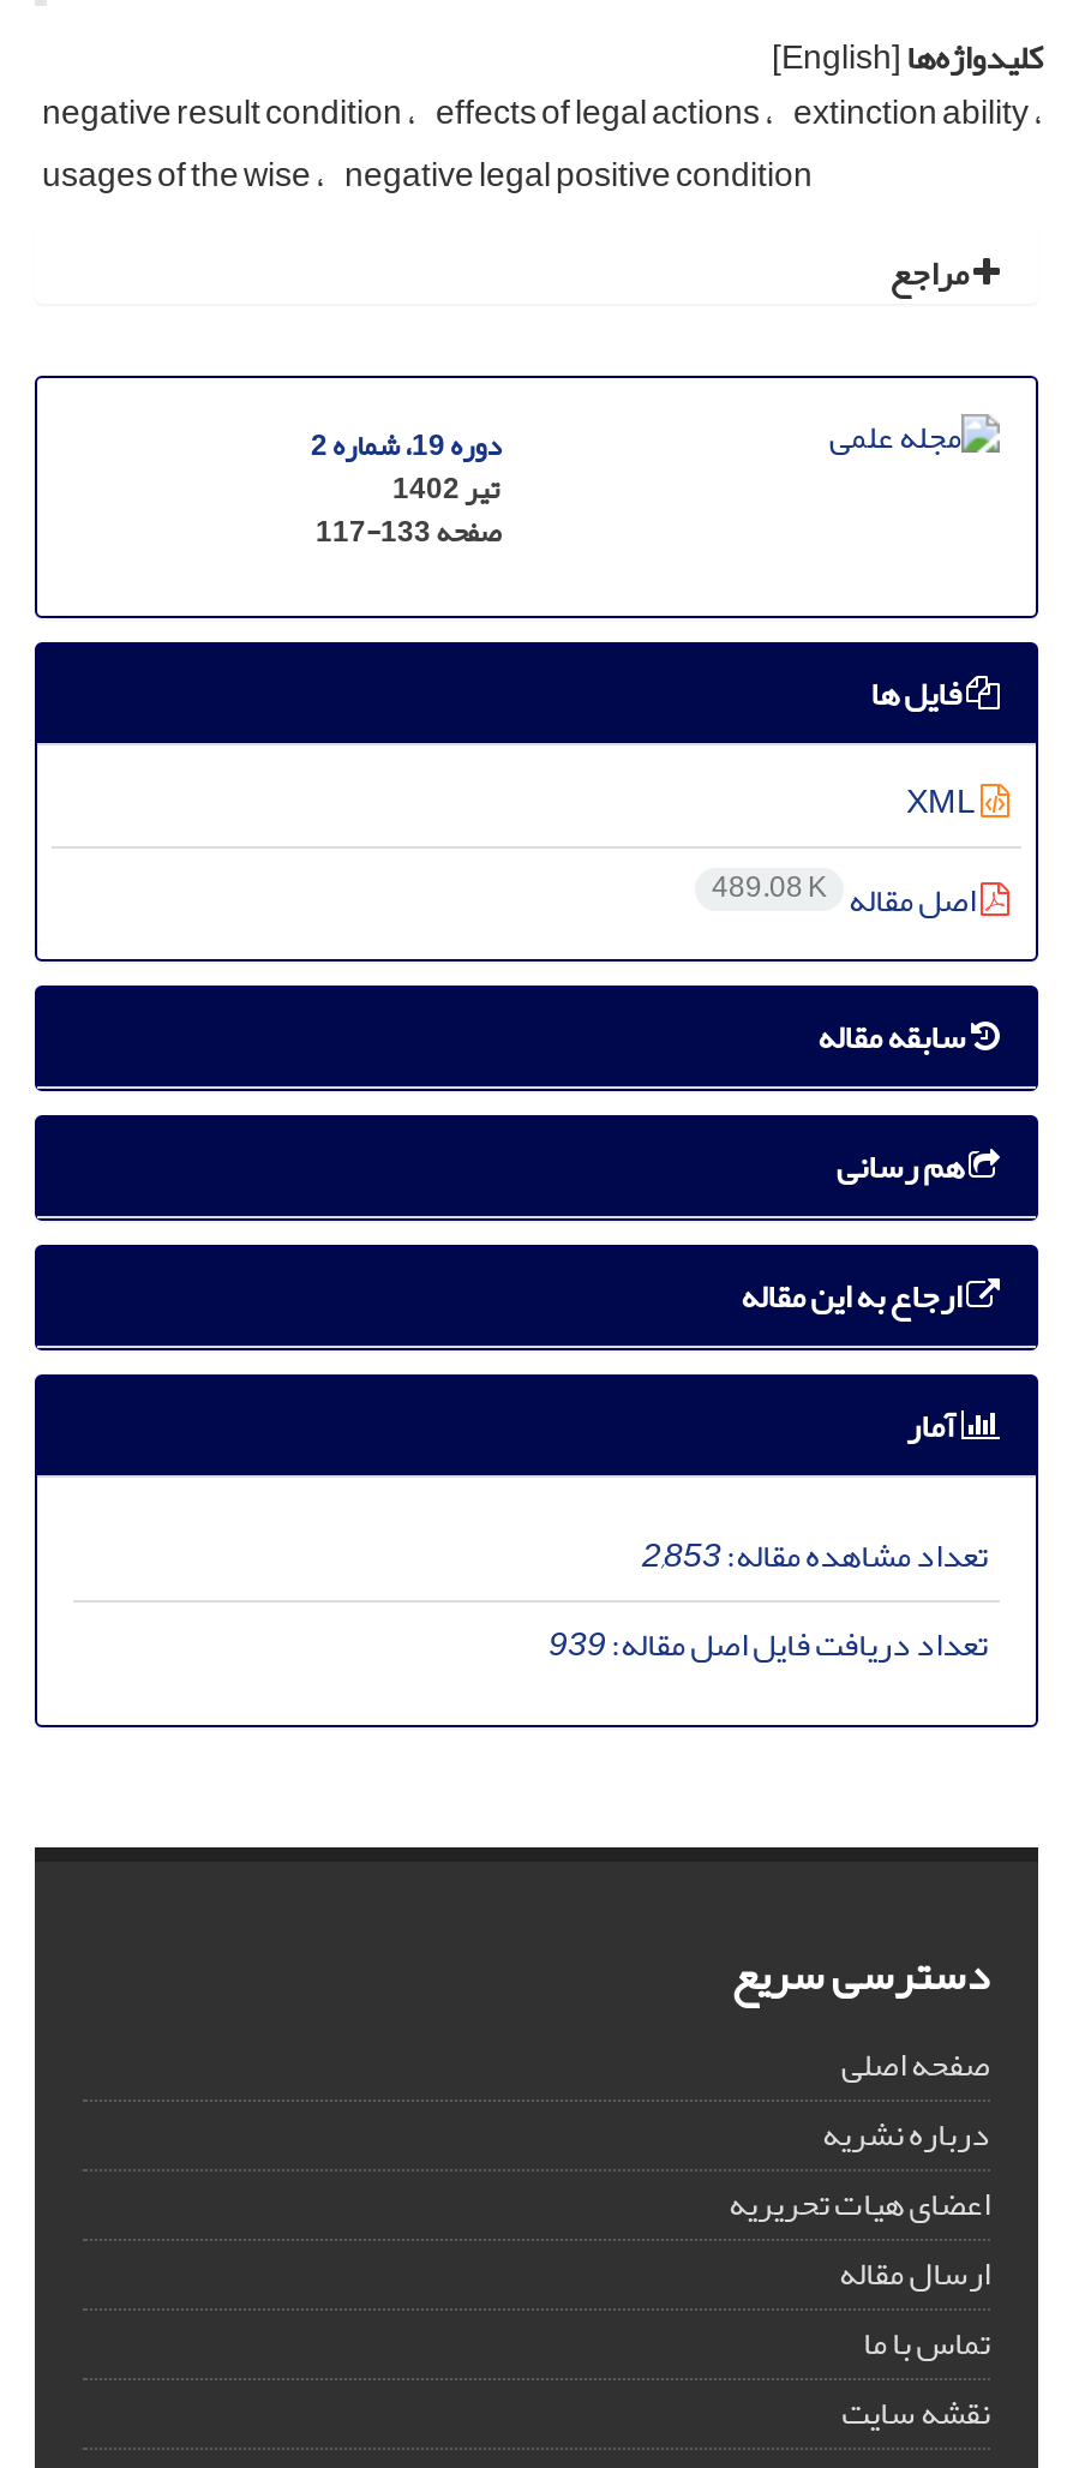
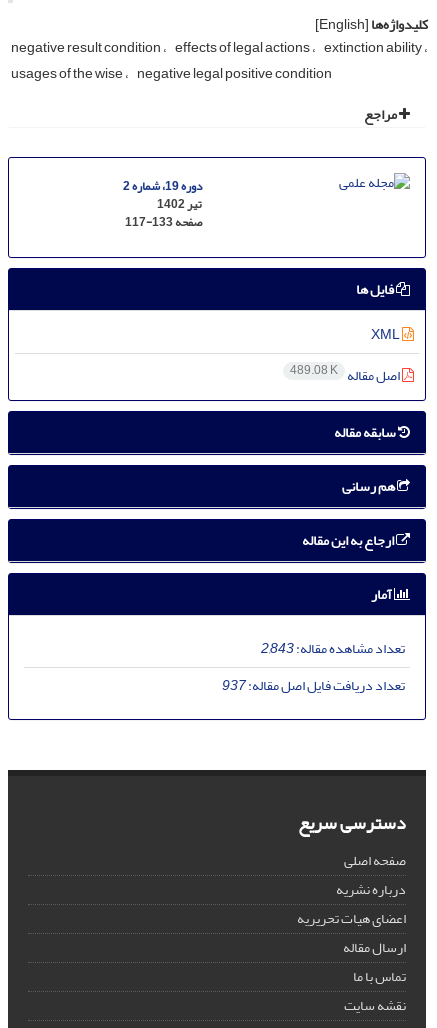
- تعداد مشاهده مقاله:2,853
+ تعداد مشاهده مقاله:2,843

- تعداد دریافت فایل اصل مقاله:939
+ تعداد دریافت فایل اصل مقاله:937
